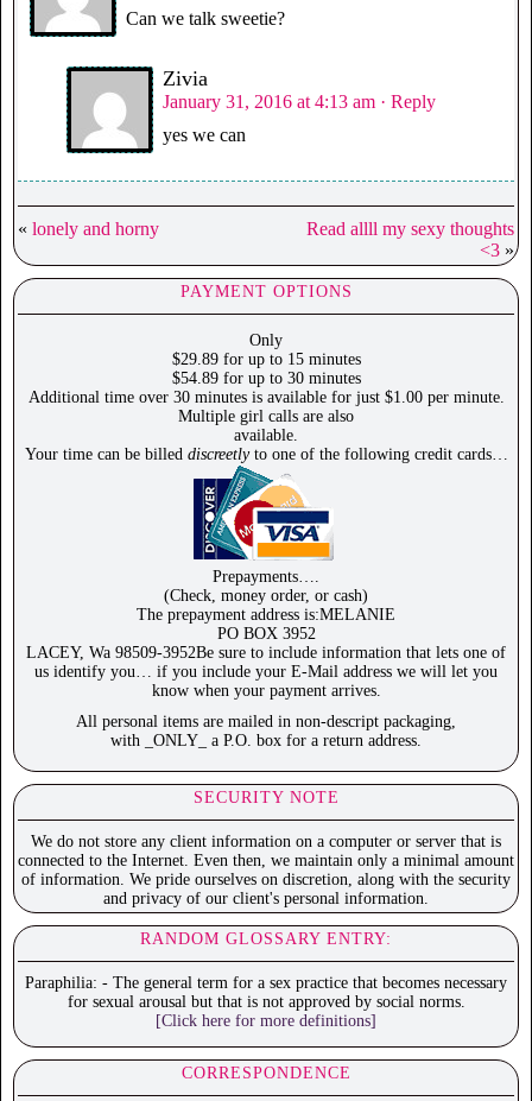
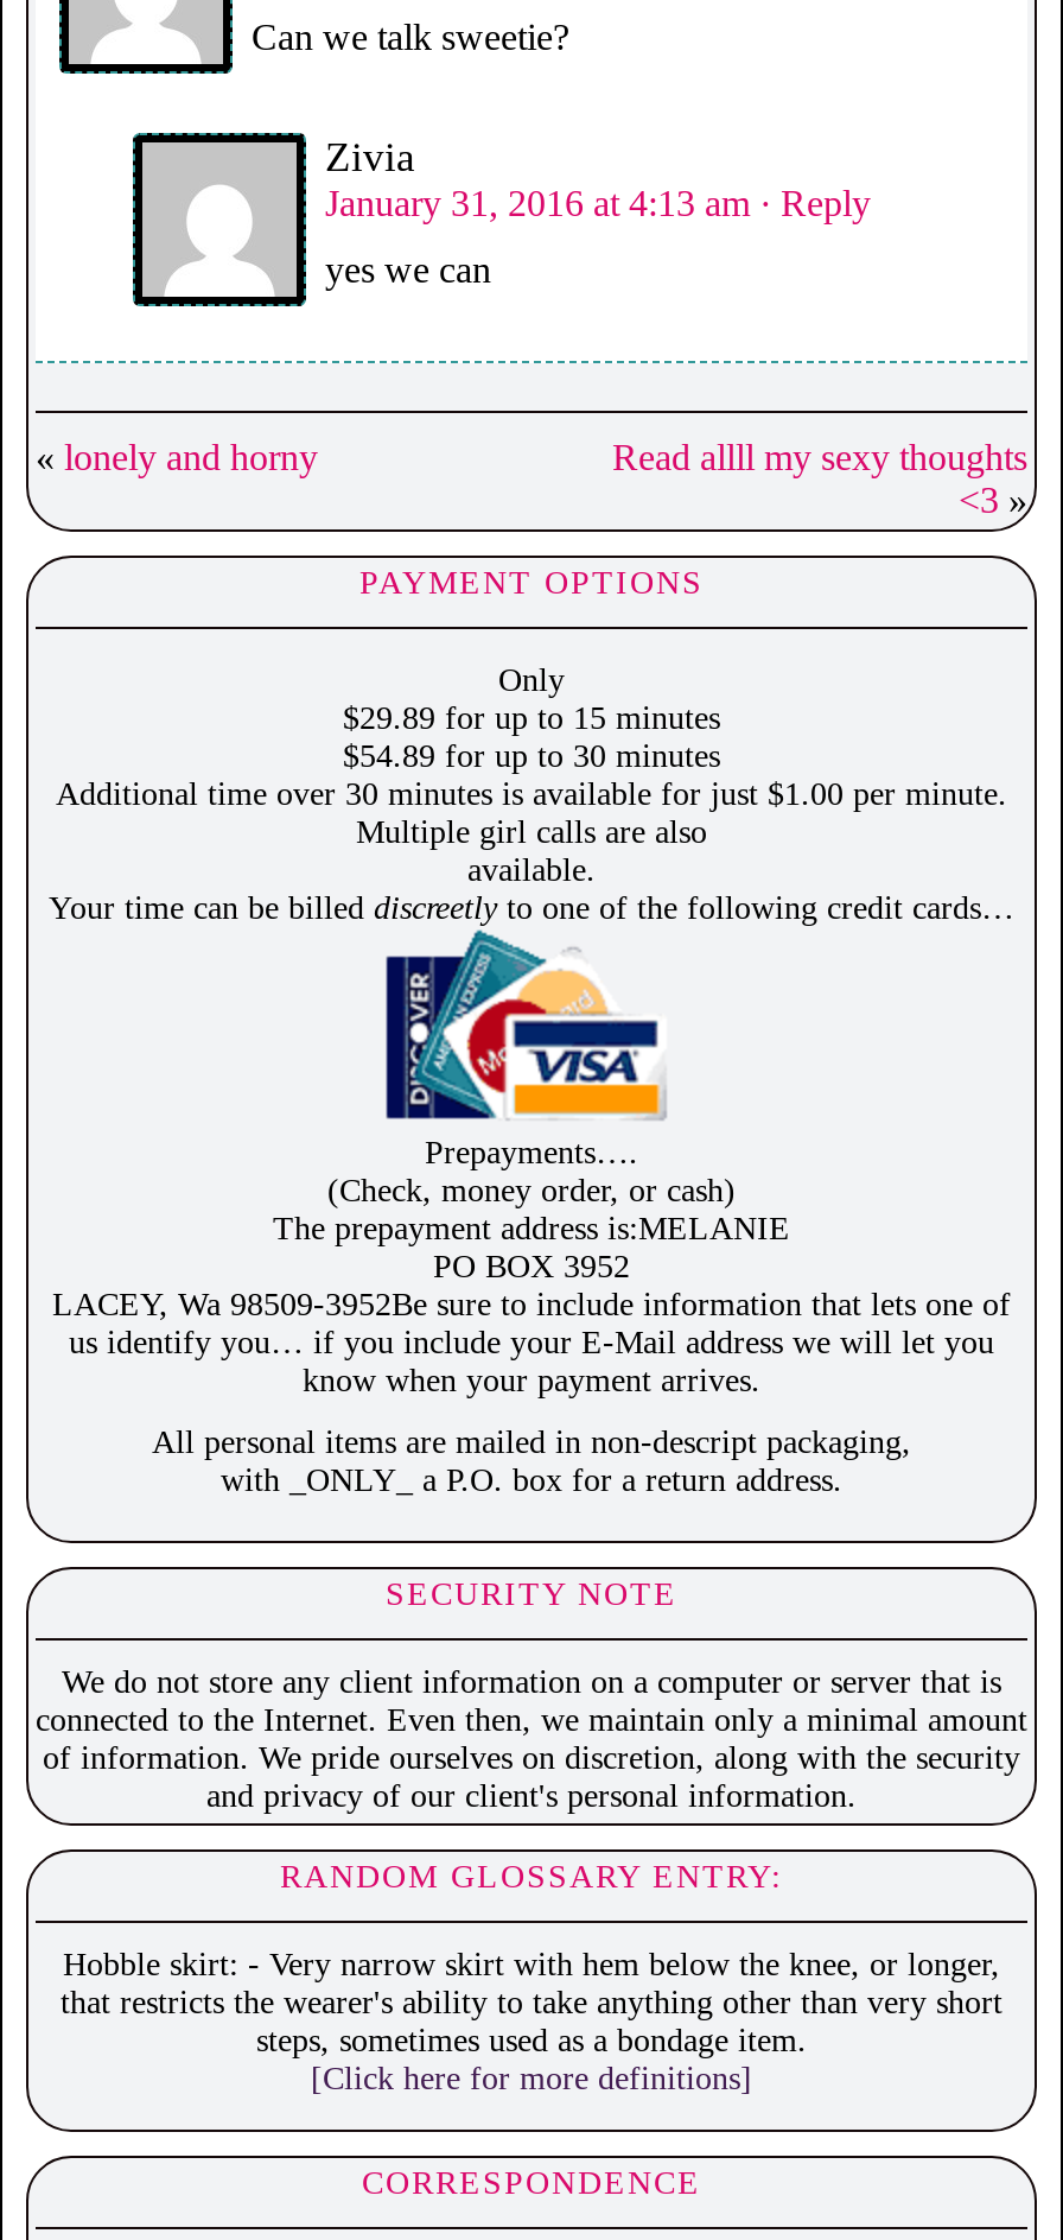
- Paraphilia: - The general term for a sex practice that becomes necessary
- for sexual arousal but that is not approved by social norms.
+ Hobble skirt: - Very narrow skirt with hem below the knee, or longer,
+ that restricts the wearer's ability to take anything other than very short
+ steps, sometimes used as a bondage item.
